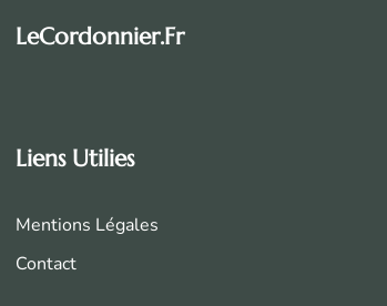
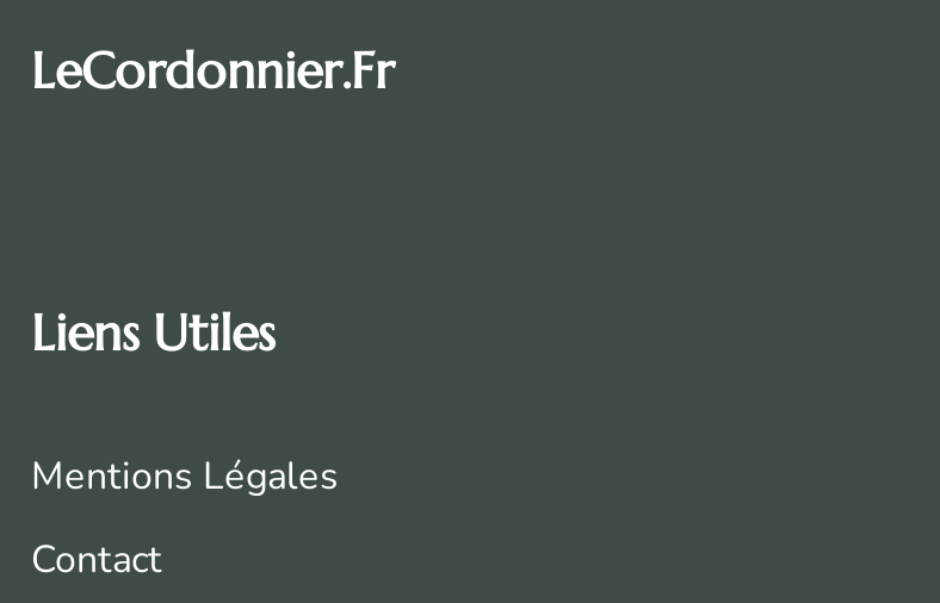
- Liens Utilies
+ Liens Utiles
